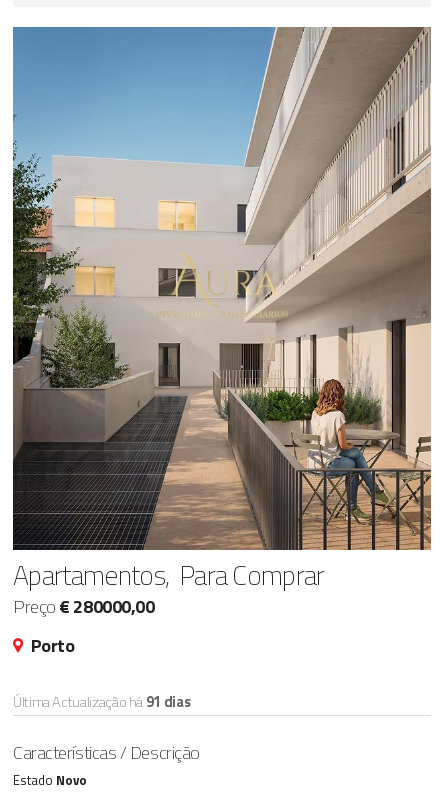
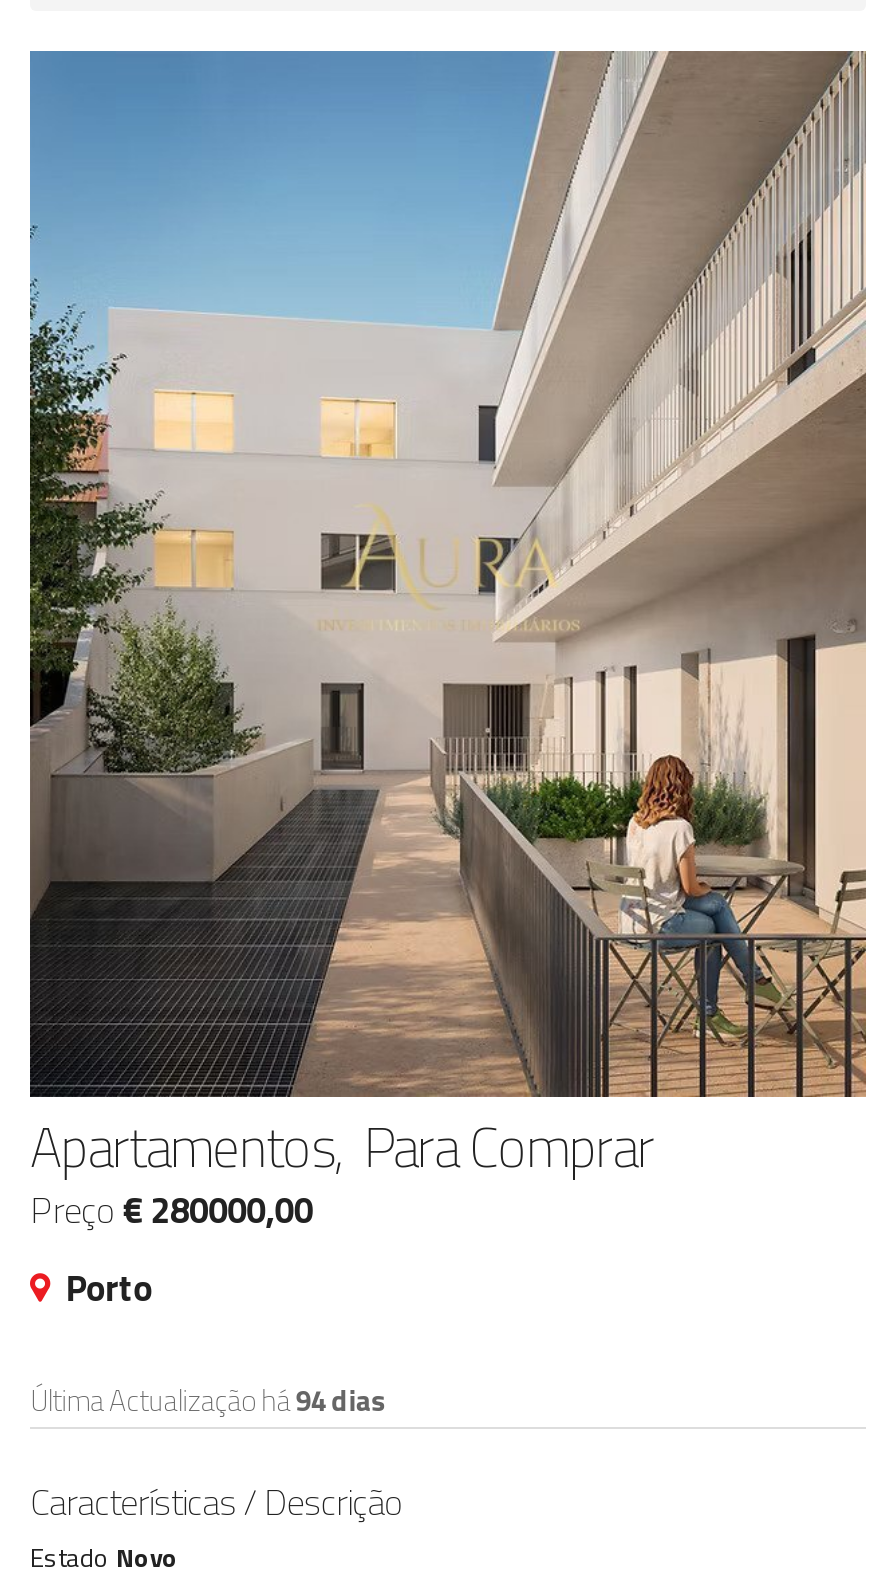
- Última Actualização há91 dias
+ Última Actualização há94 dias
